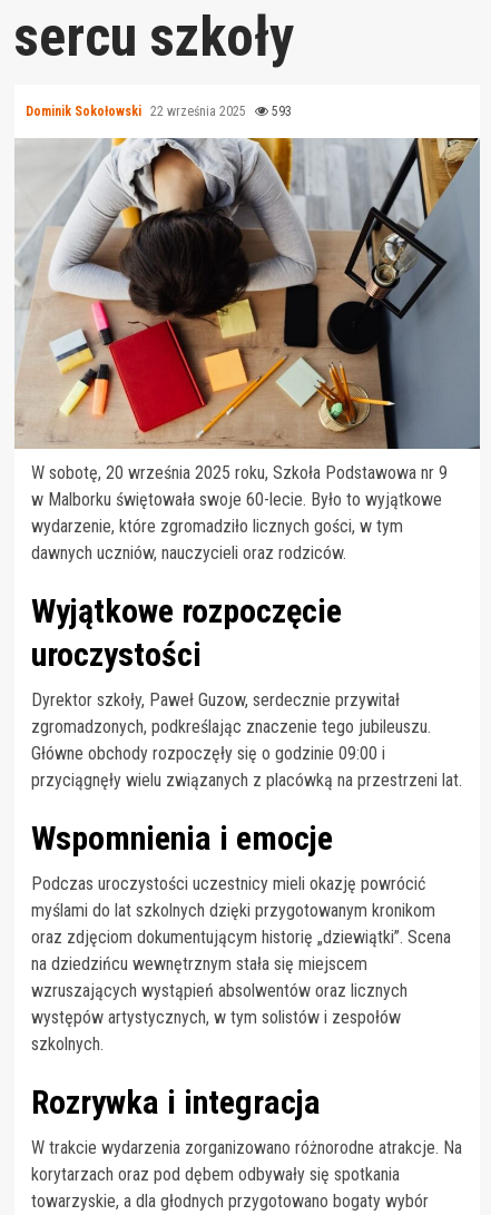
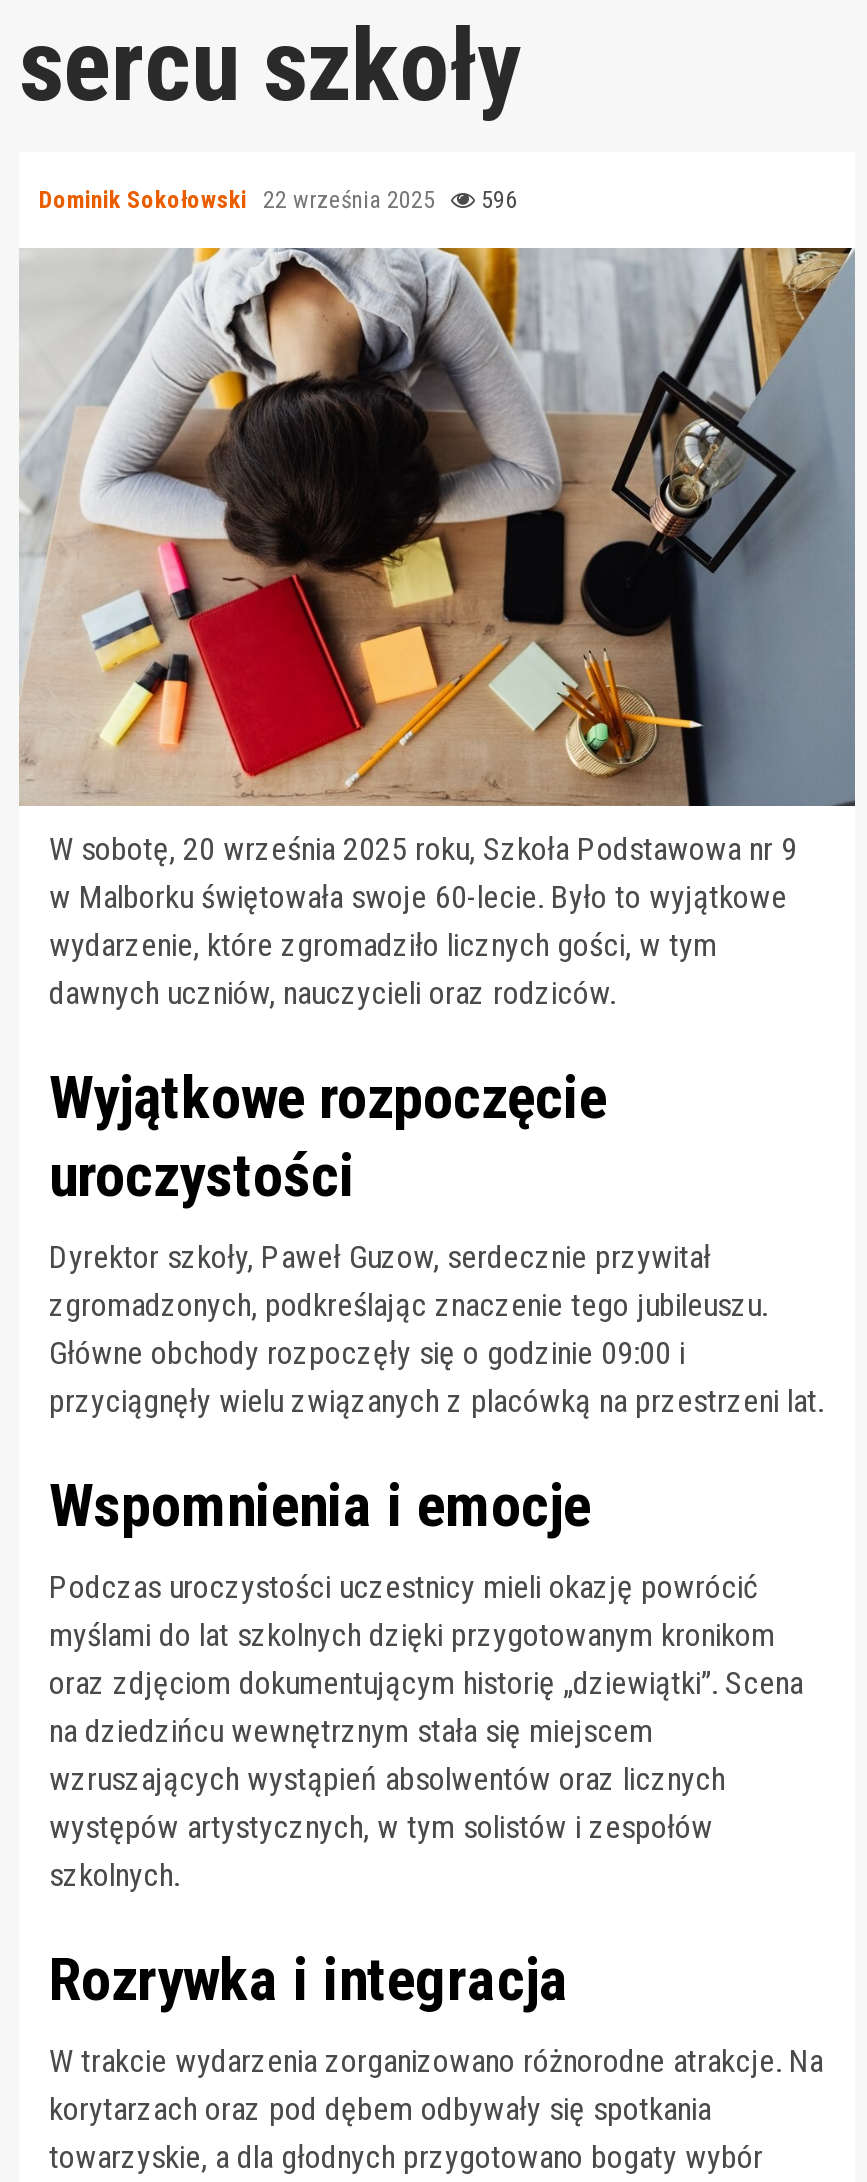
- Dominik Sokołowski 22 września 2025 593
+ Dominik Sokołowski 22 września 2025 596
